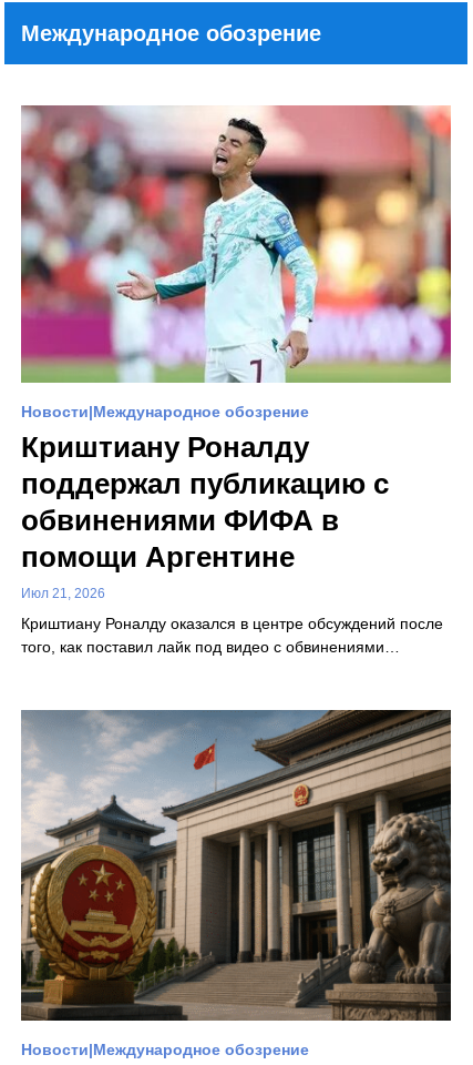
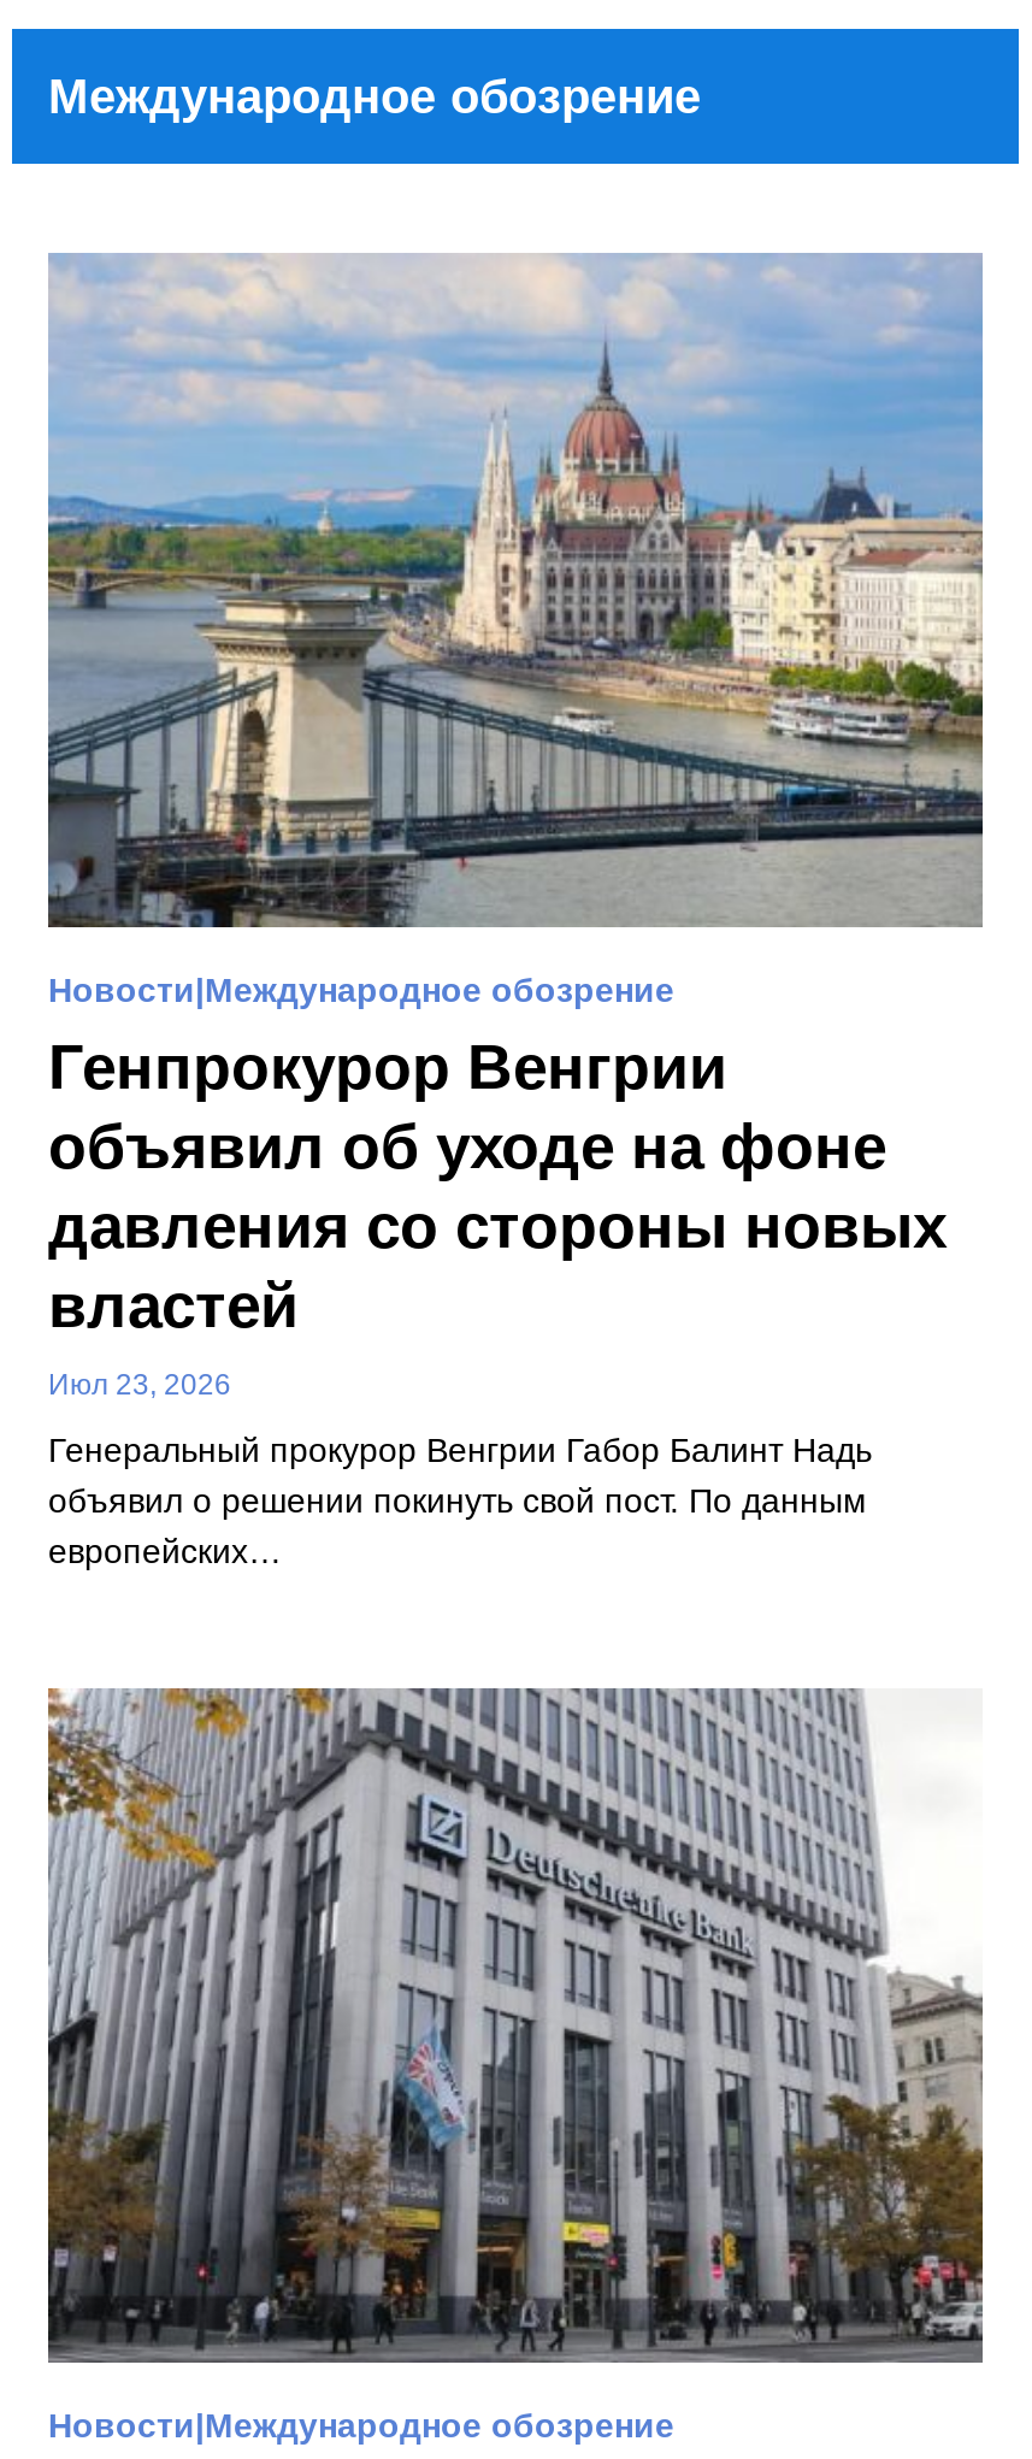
- [image]
+ [image]

- Криштиану Роналду
- поддержал публикацию с
- обвинениями ФИФА в
- помощи Аргентине
- Июл 21, 2026
+ Генпрокурор Венгрии
+ объявил об уходе на фоне
+ давления со стороны новых
+ властей
+ Июл 23, 2026

- Криштиану Роналду оказался в центре обсуждений после
- того, как поставил лайк под видео с обвинениями…
+ Генеральный прокурор Венгрии Габор Балинт Надь
+ объявил о решении покинуть свой пост. По данным
+ европейских…

- [image]
+ [image]
